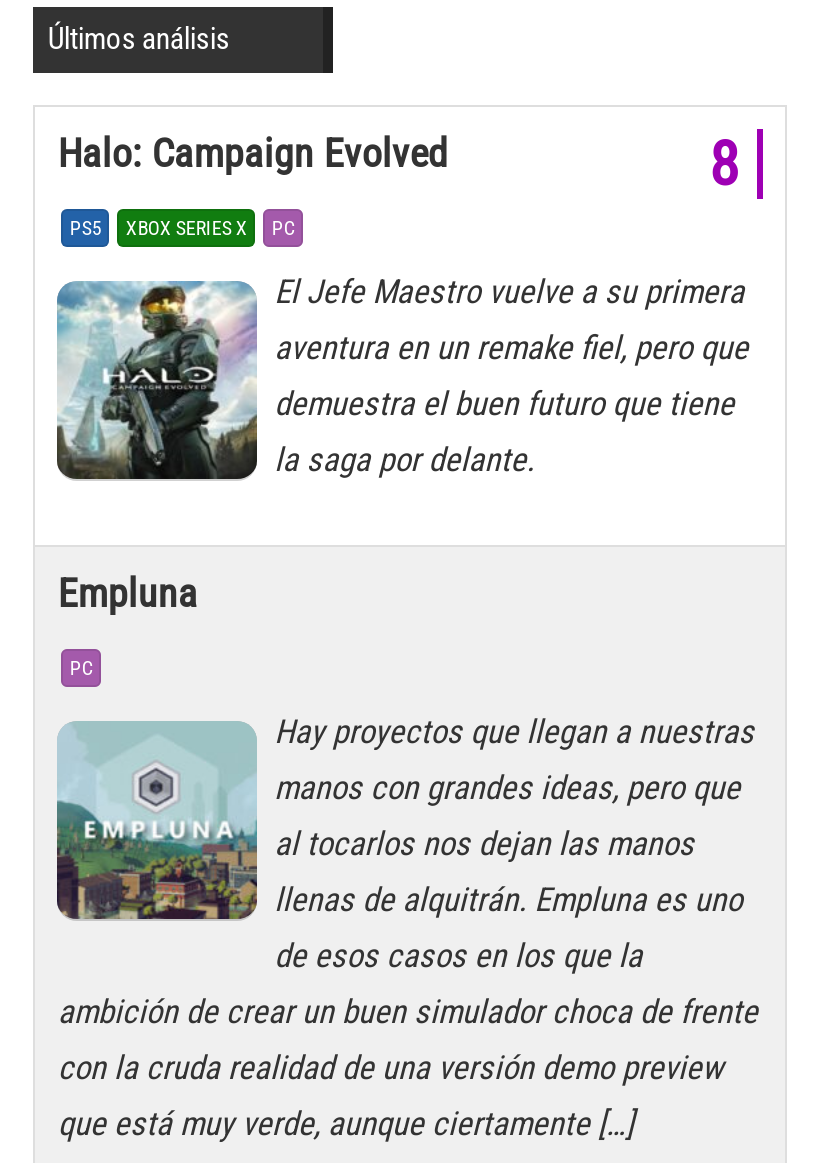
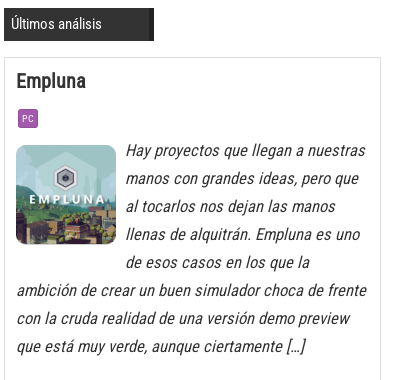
- [image]
- 8
- Halo: Campaign Evolved
- PS5
- XBOX SERIES X
- PC
- El Jefe Maestro vuelve a su primera
- aventura en un remake fiel, pero que
- demuestra el buen futuro que tiene
- la saga por delante.
